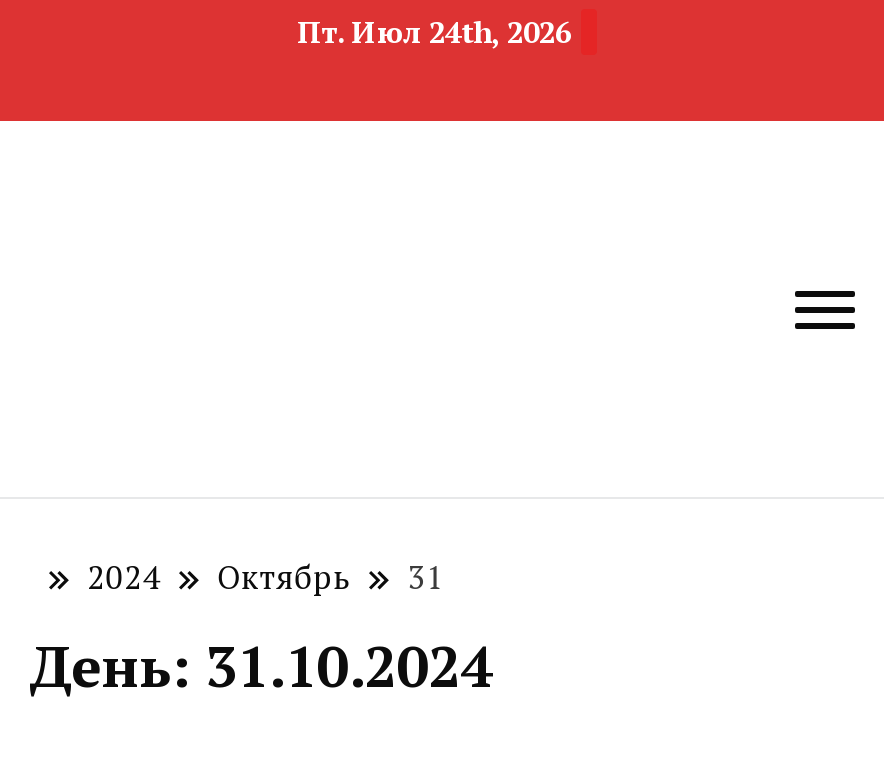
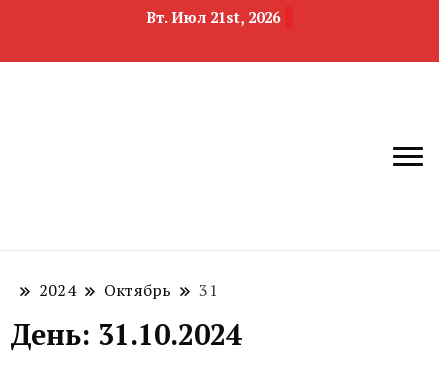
- Пт. Июл 24th, 2026
+ Вт. Июл 21st, 2026
